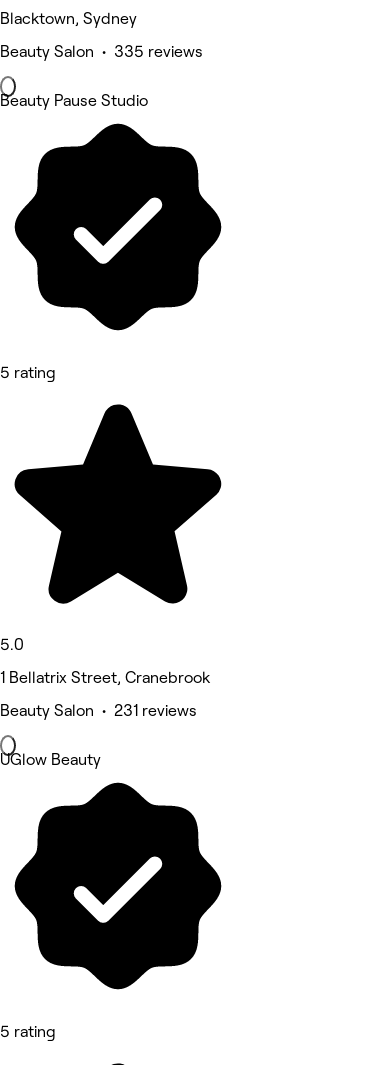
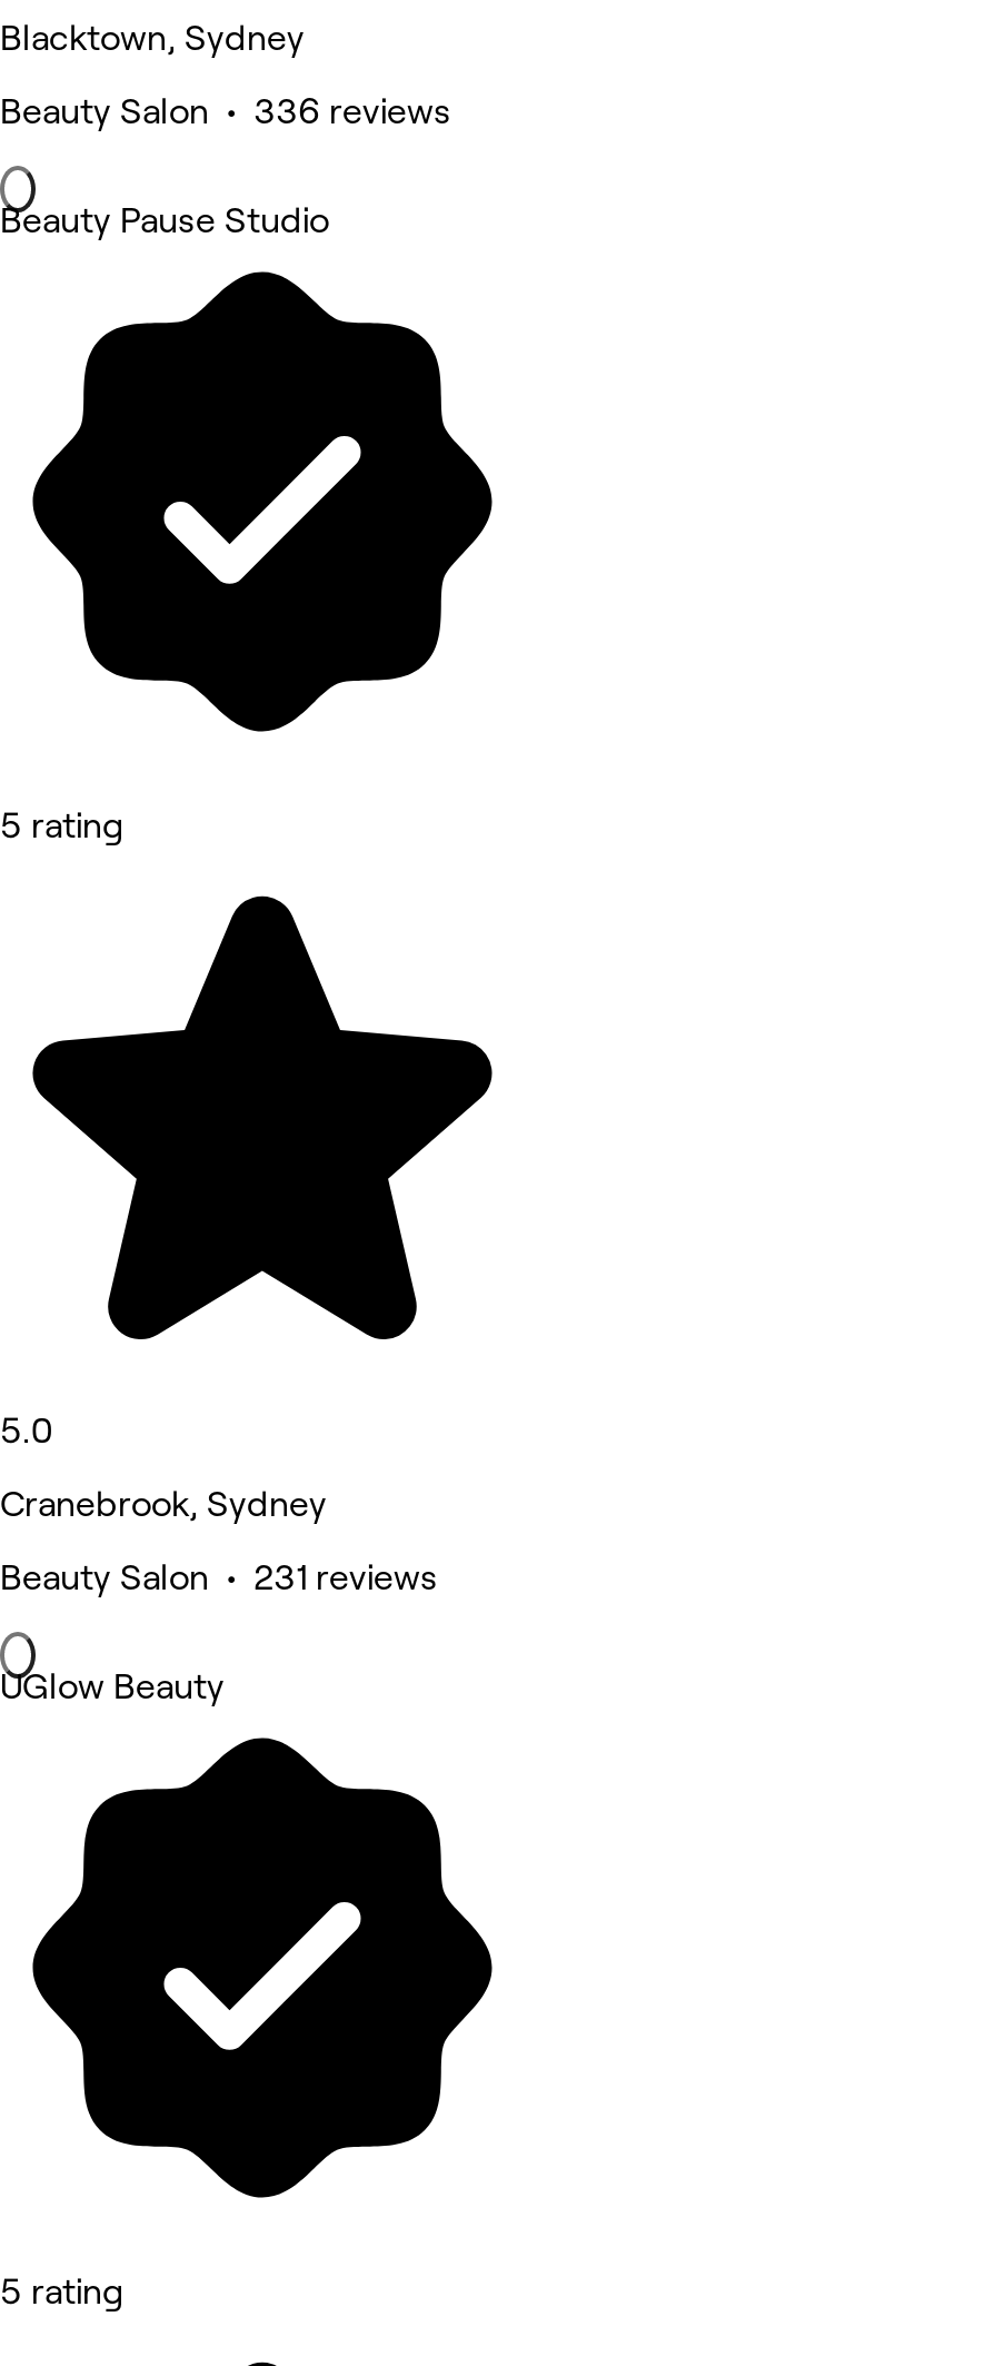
- Beauty Salon • 335 reviews
+ Beauty Salon • 336 reviews

- 1 Bellatrix Street, Cranebrook
+ Cranebrook, Sydney
